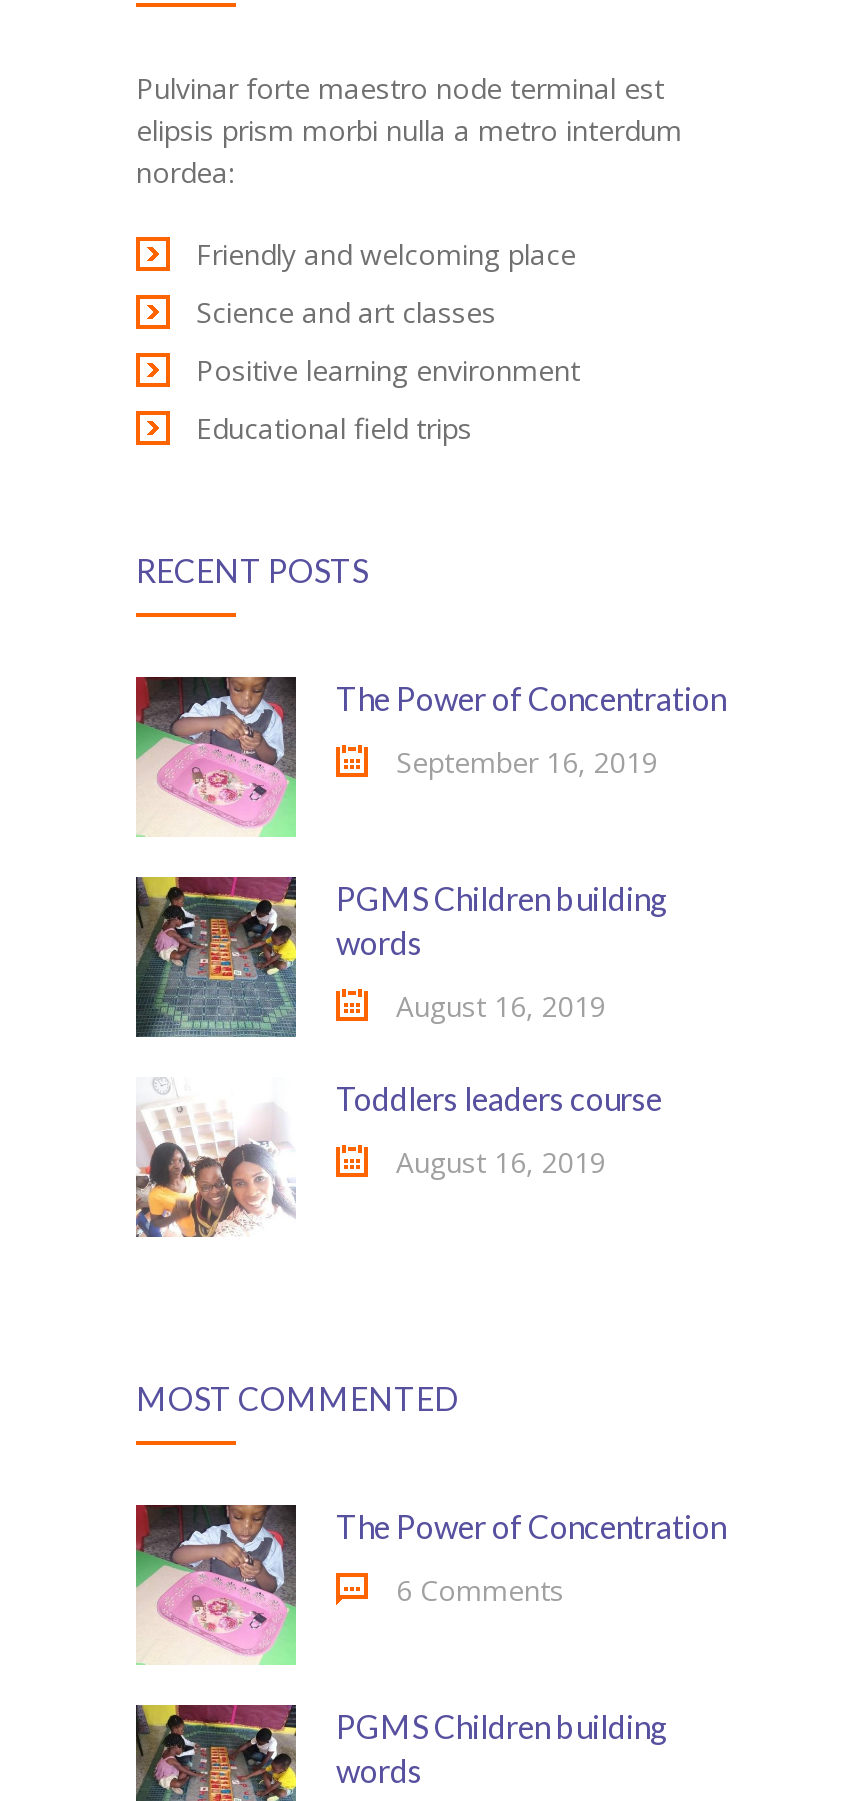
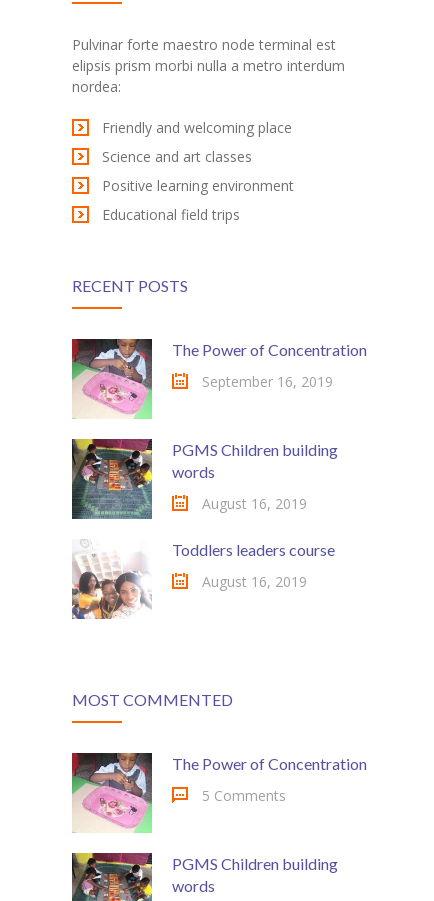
- 6 Comments
+ 5 Comments
